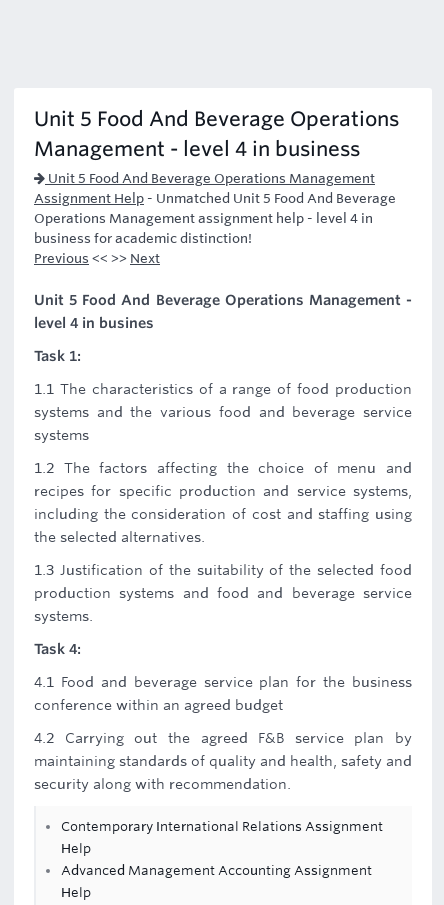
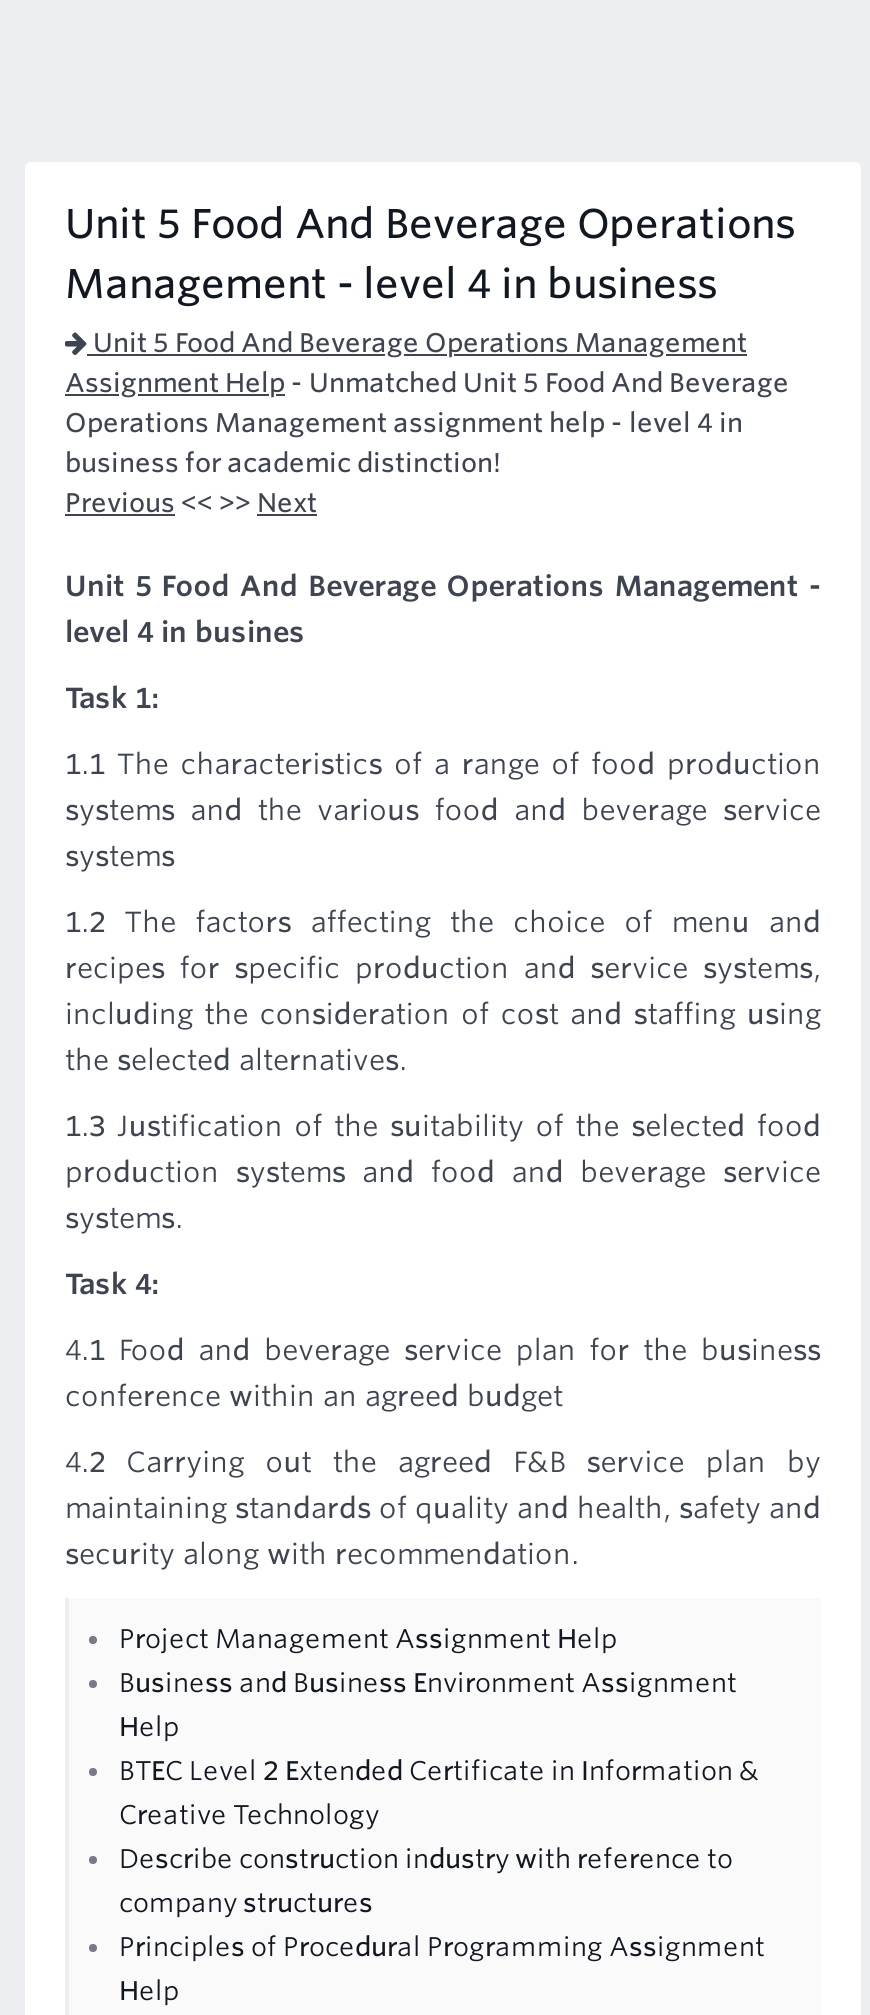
- Contemporary International Relations Assignment
+ Project Management Assignment Help
+ Business and Business Environment Assignment

- Advanced Management Accounting Assignment
+ BTEC Level 2 Extended Certificate in Information &
+ Creative Technology
+ Describe construction industry with reference to
+ company structures
+ Principles of Procedural Programming Assignment
